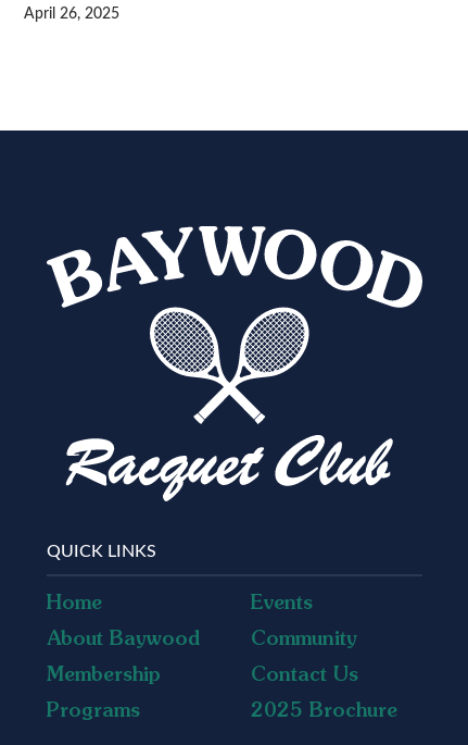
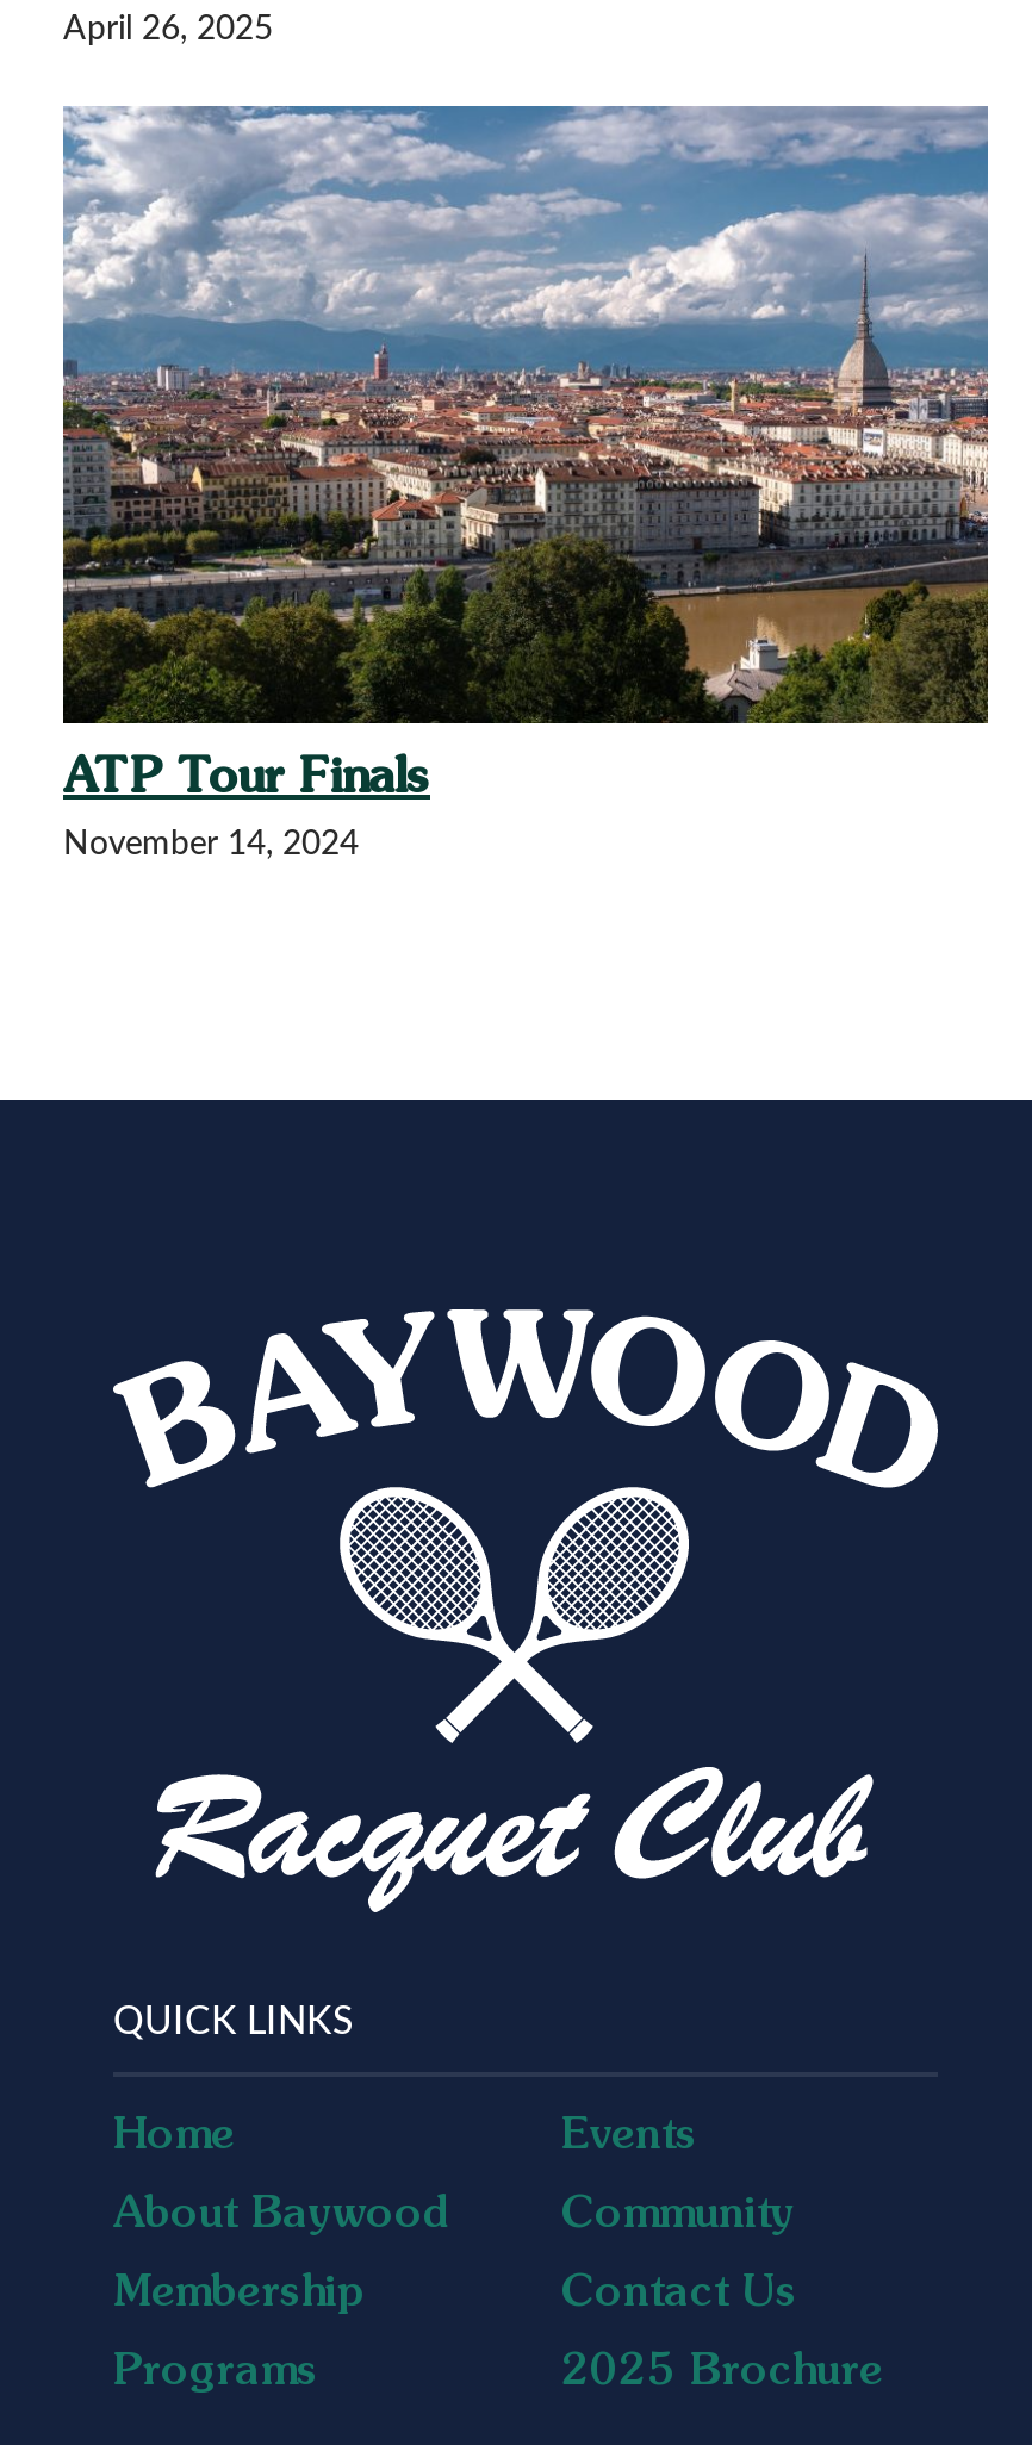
+ [image]
+ ATP Tour Finals
+ November 14, 2024
